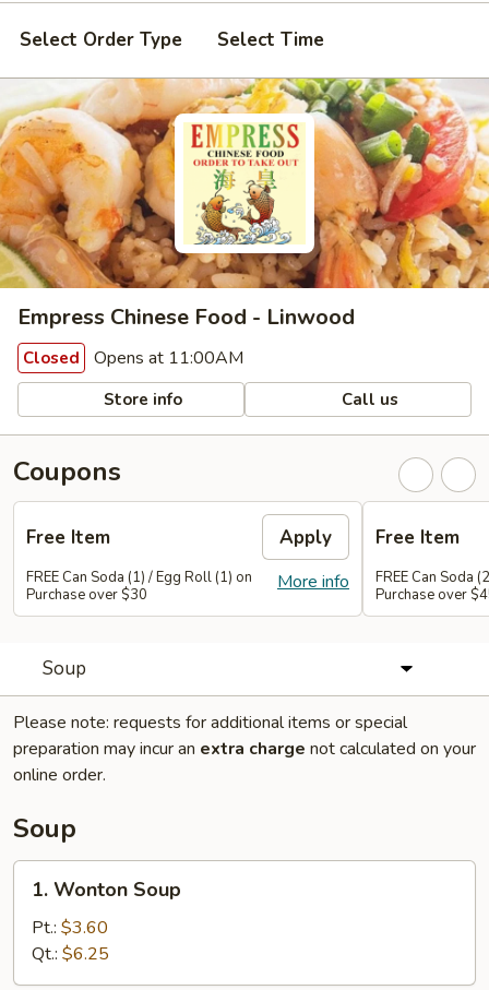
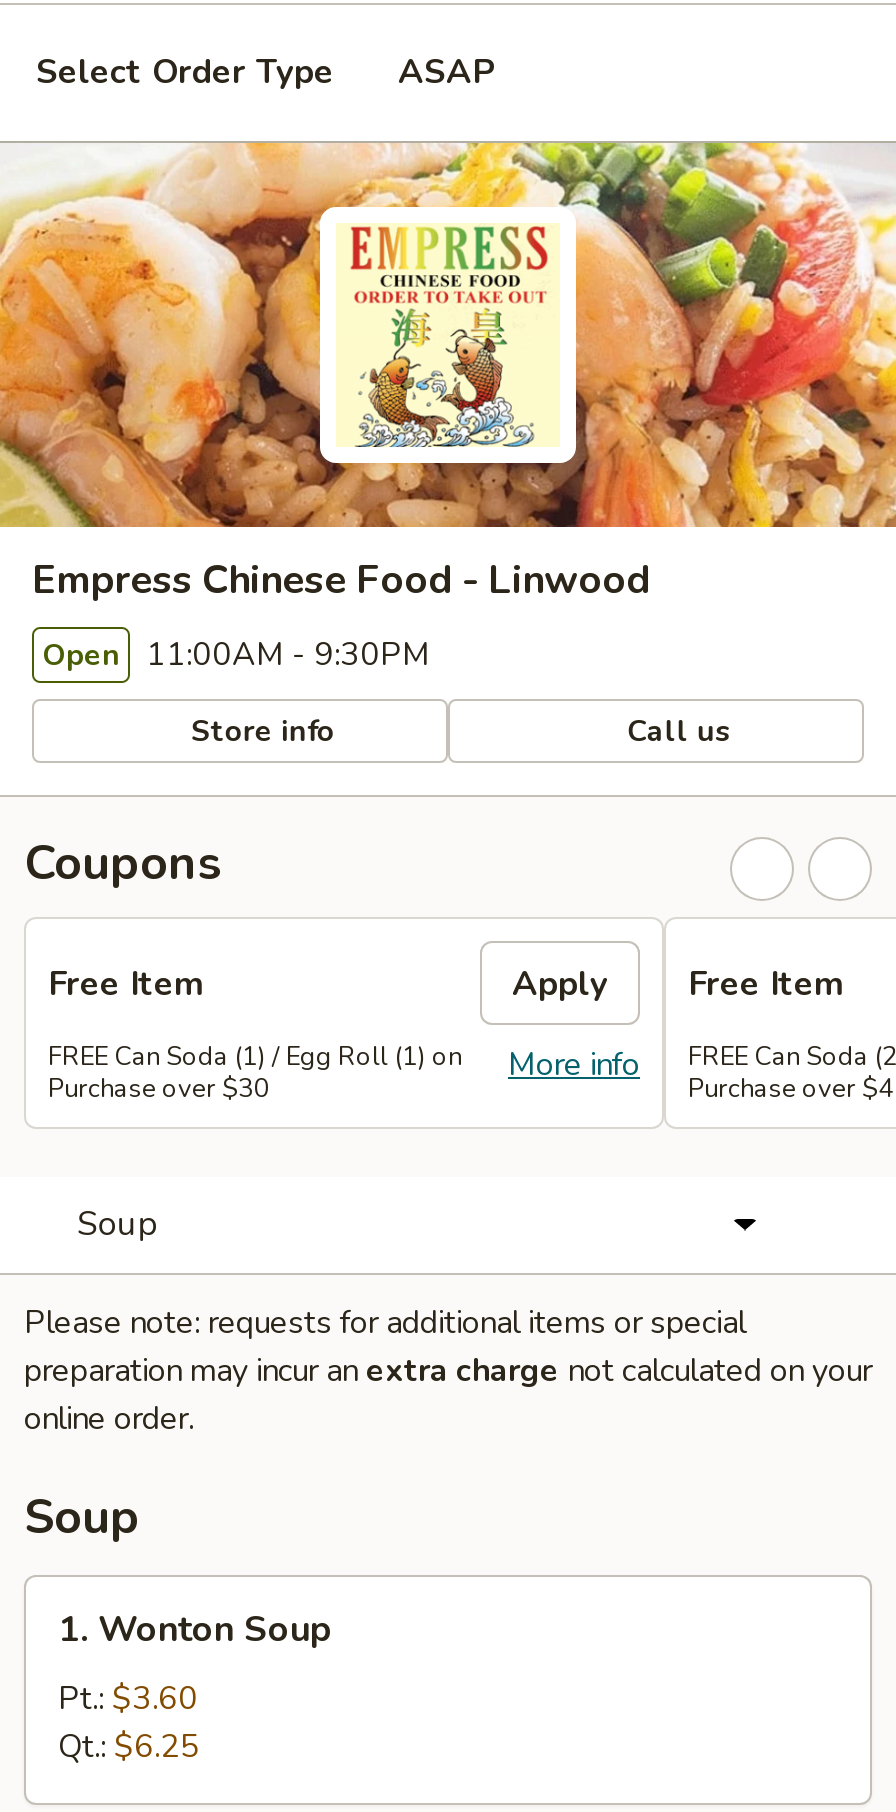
- Select Time
+ ASAP

- Closed Opens at 11:00AM
+ Open 11:00AM - 9:30PM
